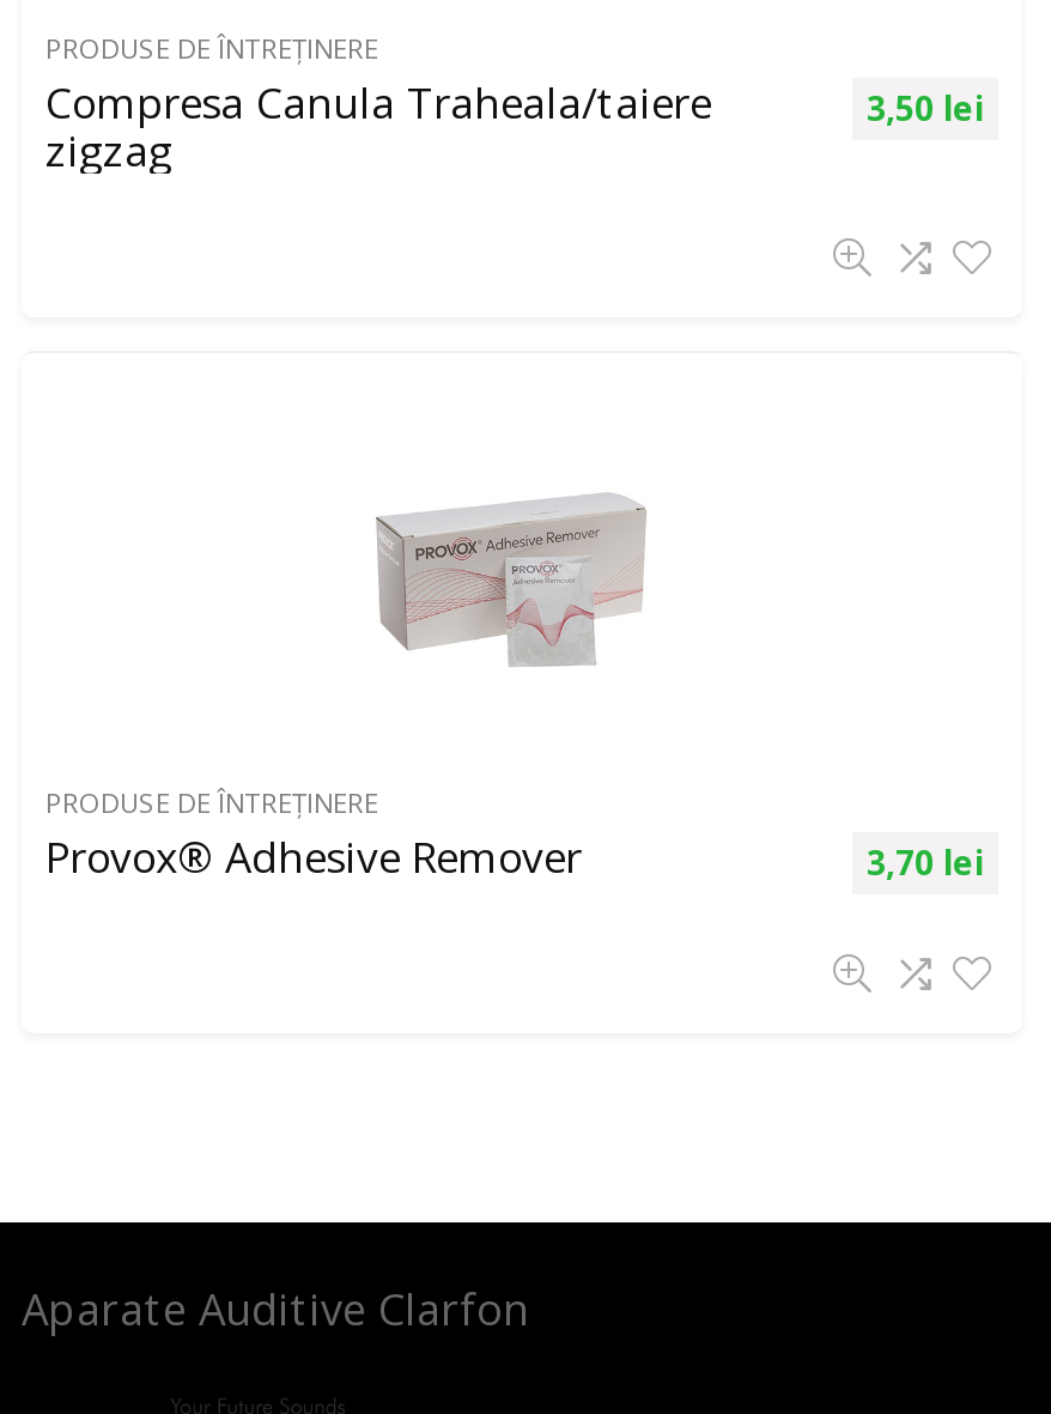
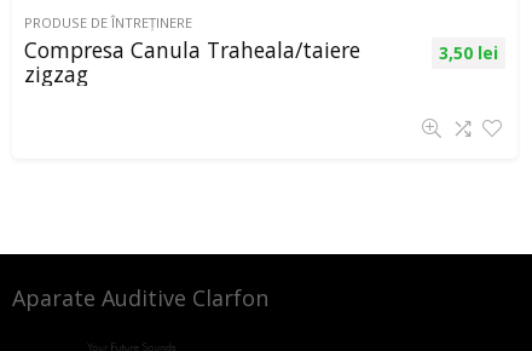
- [image]

- PRODUSE DE ÎNTREȚINERE
- Provox® Adhesive Remover
- 3,70 lei
